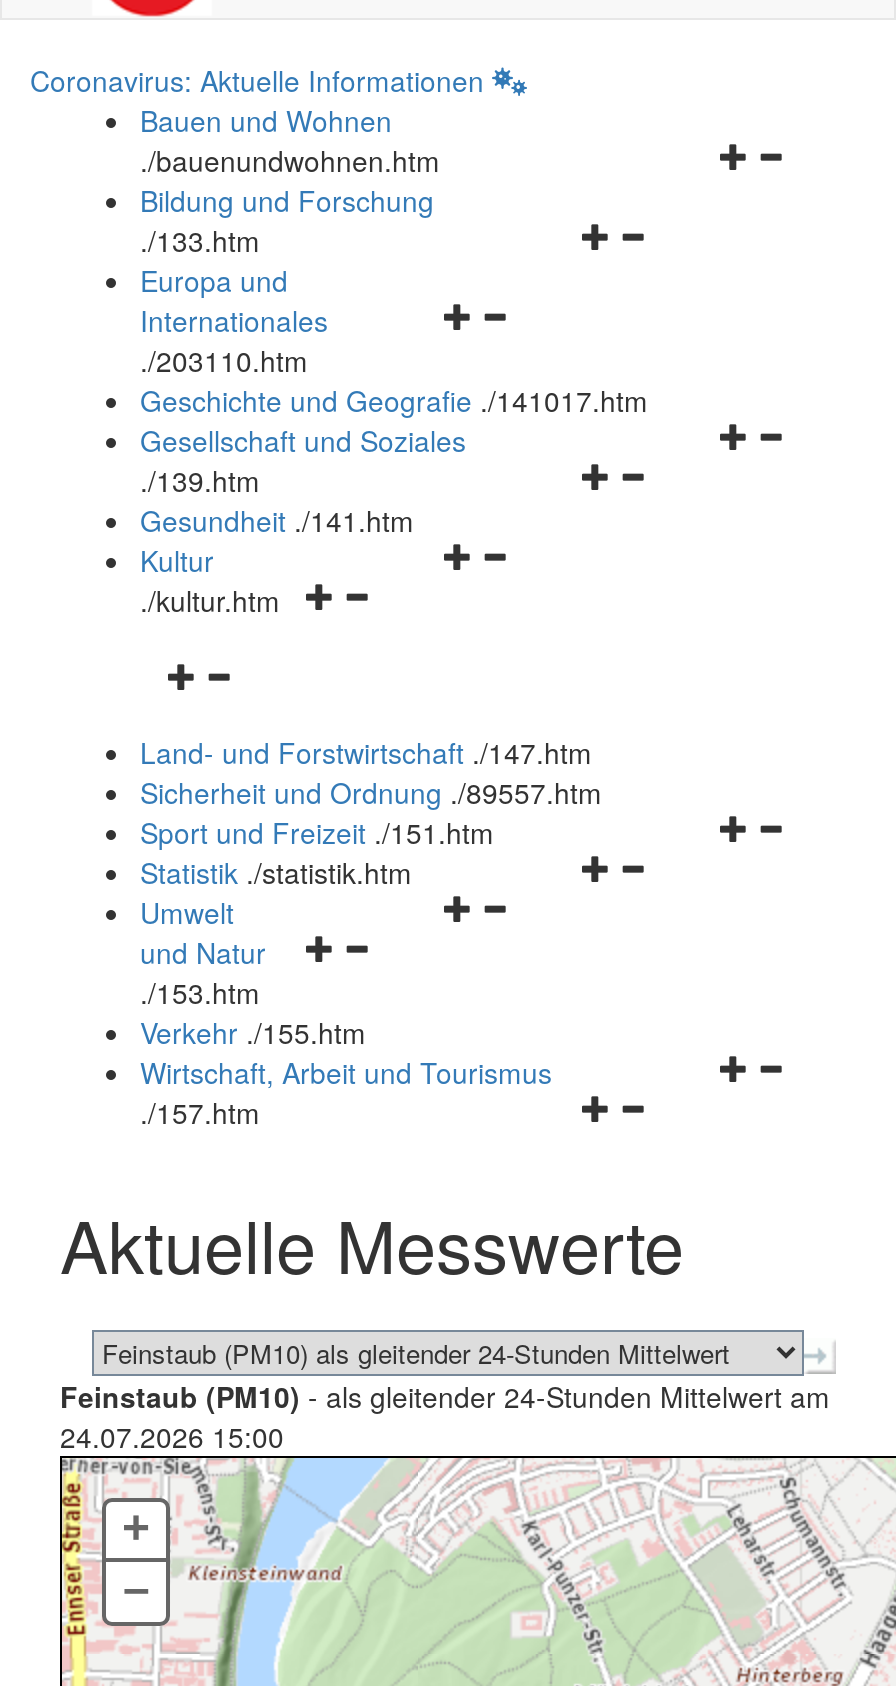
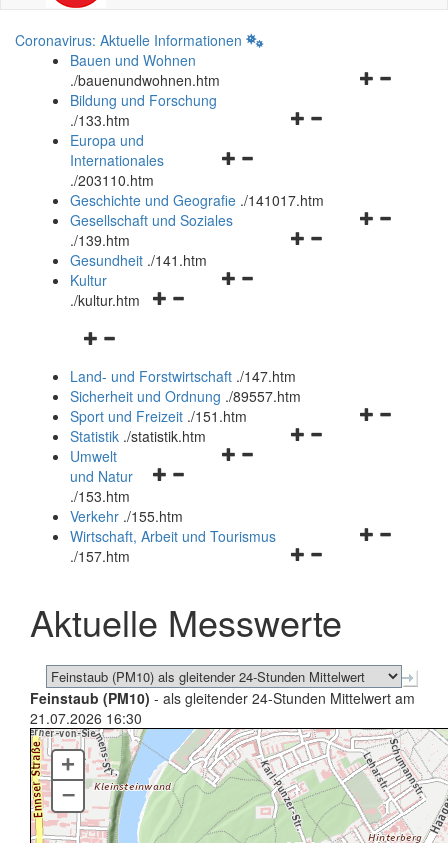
- 24.07.2026 15:00
+ 21.07.2026 16:30
